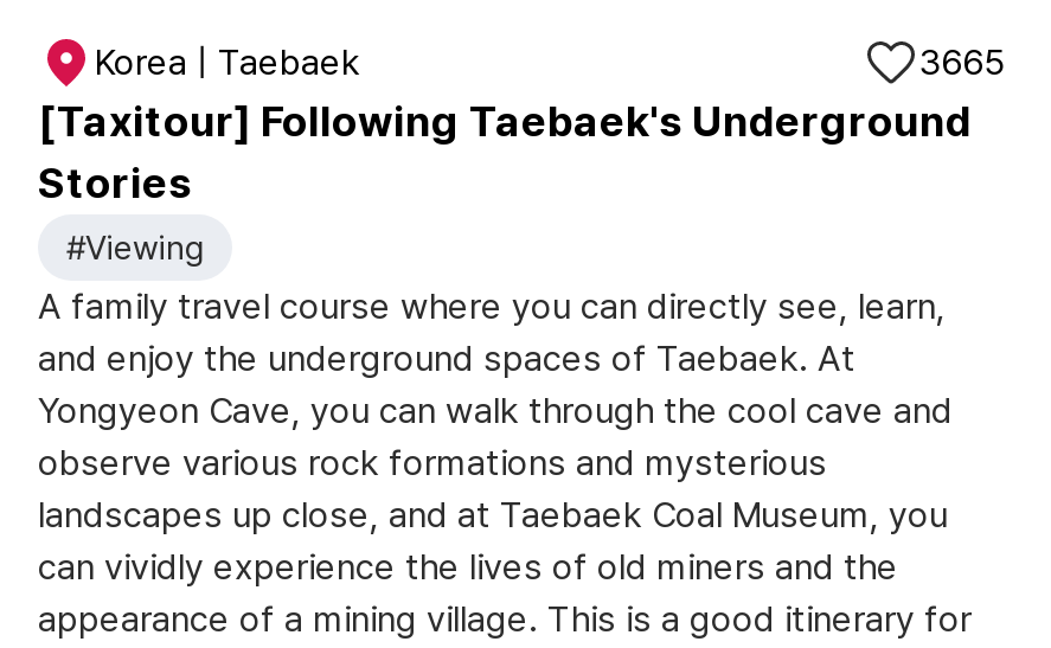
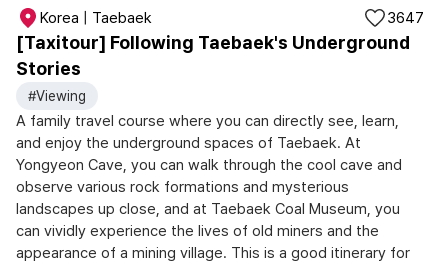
- 3665
+ 3647
